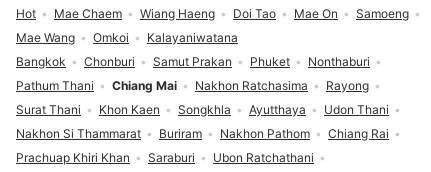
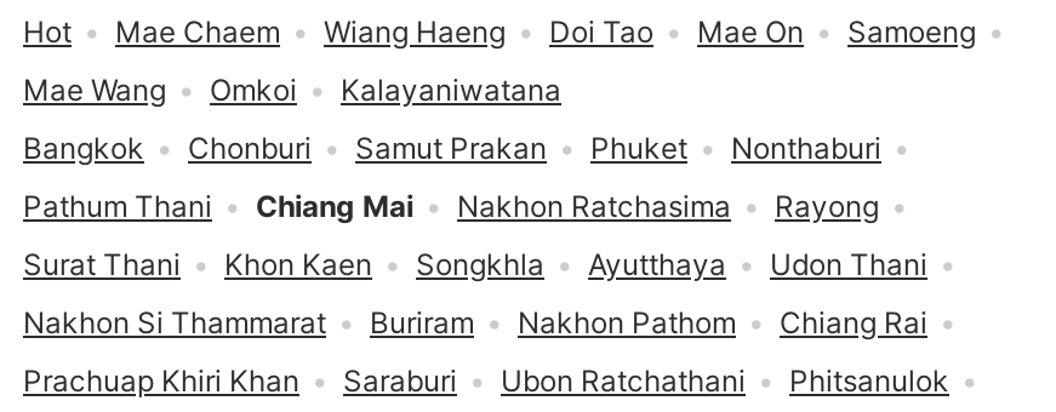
+ Phitsanulok
